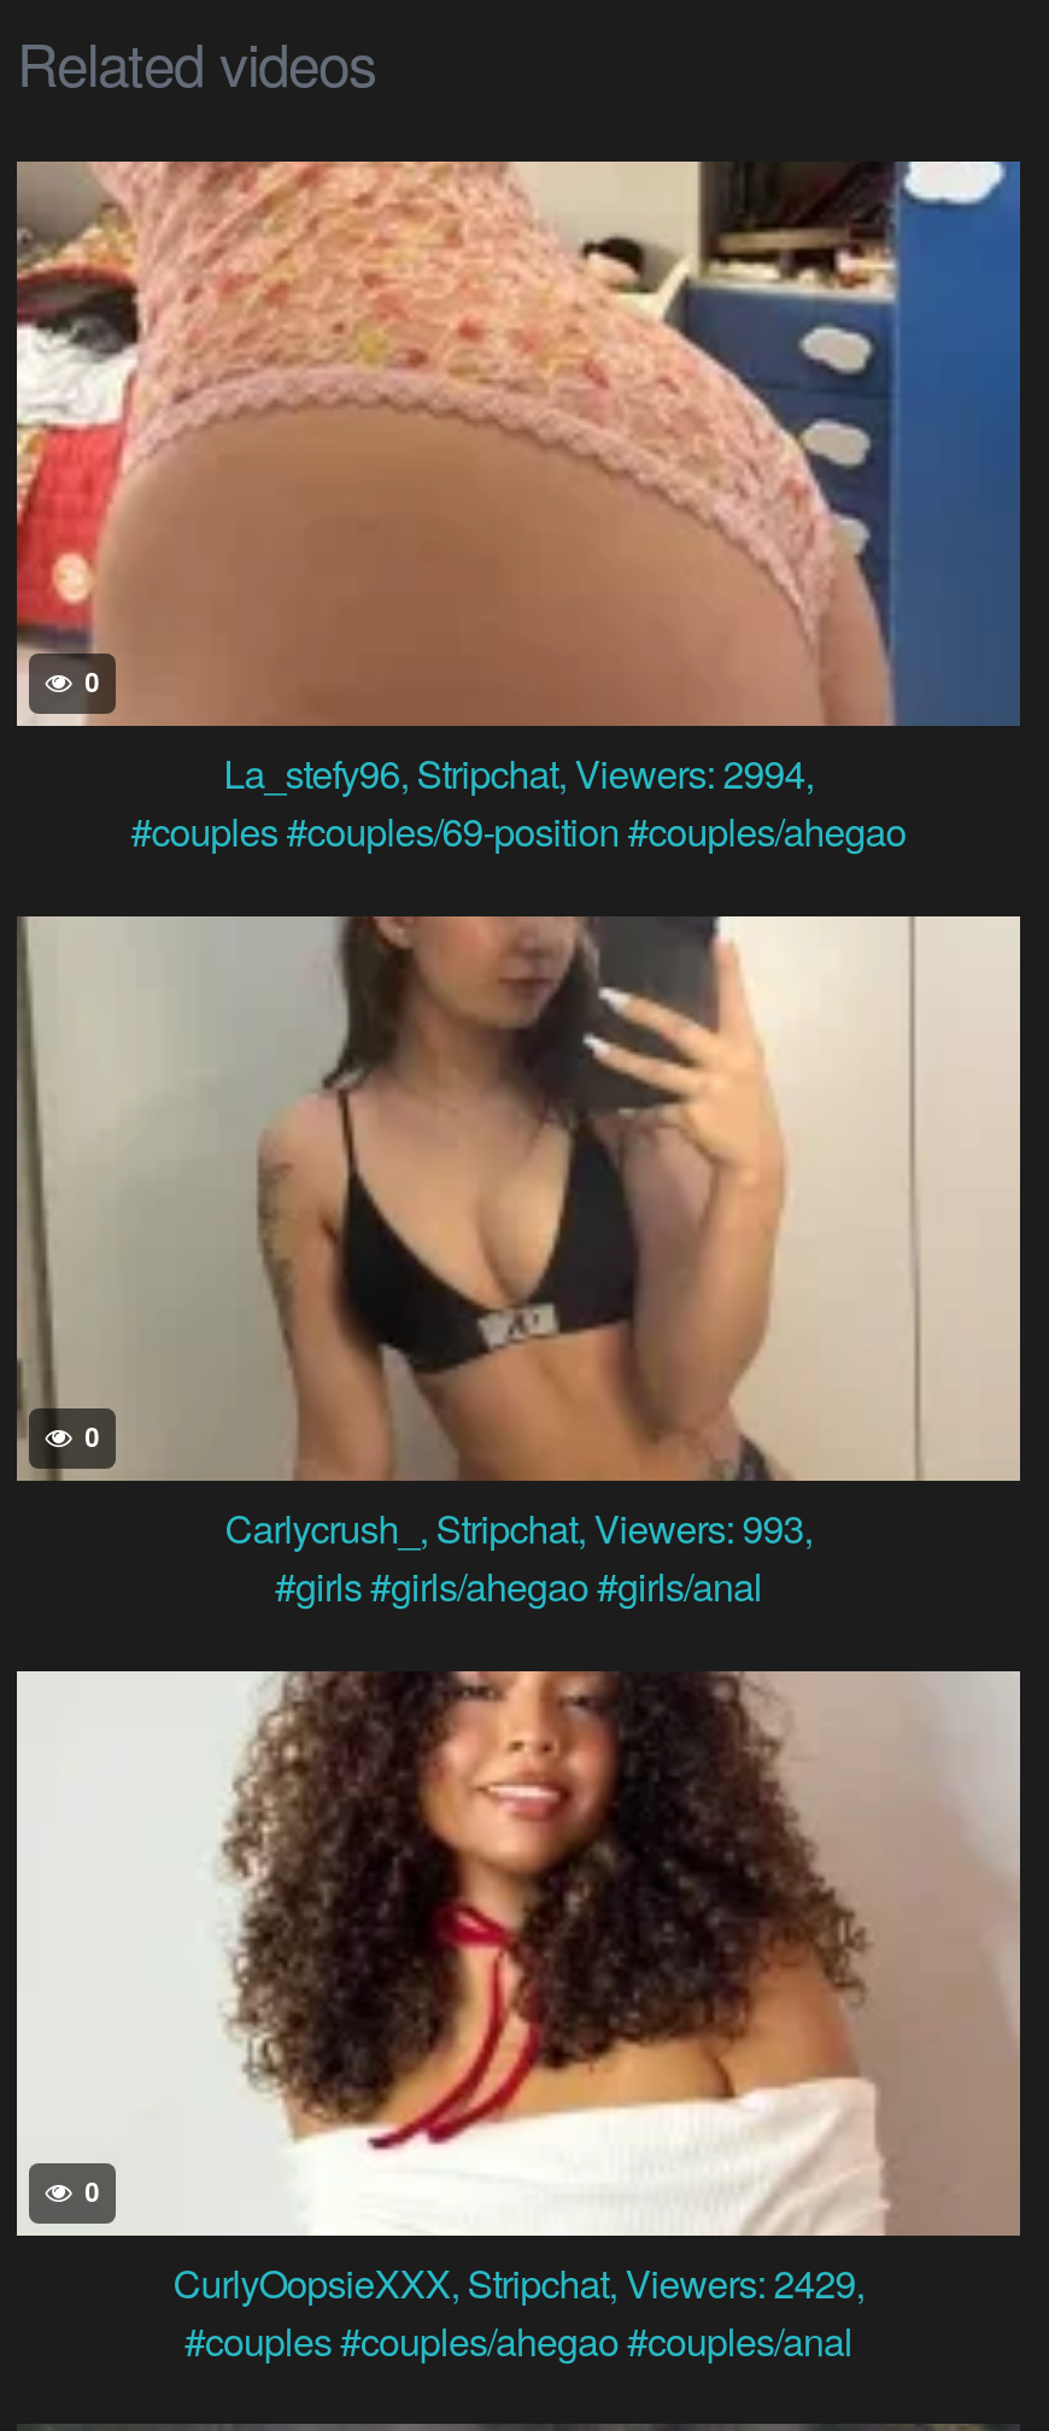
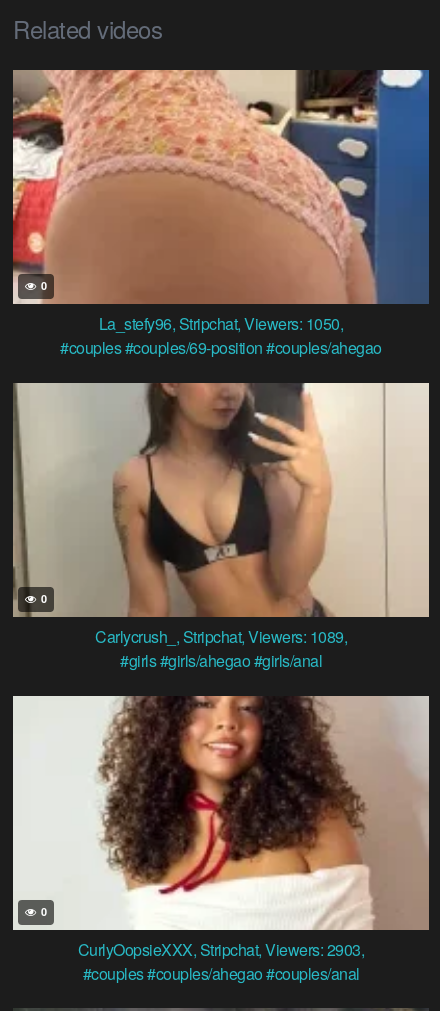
- La_stefy96, Stripchat, Viewers: 2994,
+ La_stefy96, Stripchat, Viewers: 1050,

- Carlycrush_, Stripchat, Viewers: 993,
+ Carlycrush_, Stripchat, Viewers: 1089,

- CurlyOopsieXXX, Stripchat, Viewers: 2429,
+ CurlyOopsieXXX, Stripchat, Viewers: 2903,
